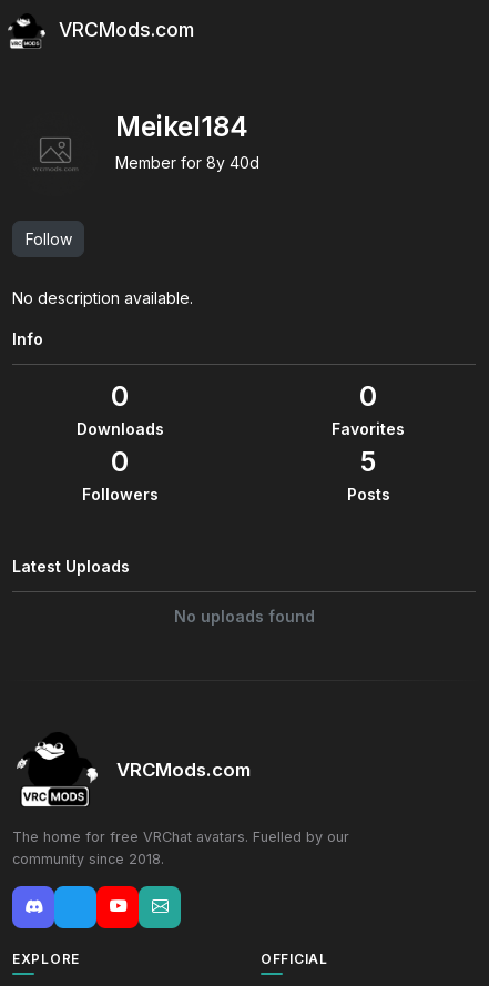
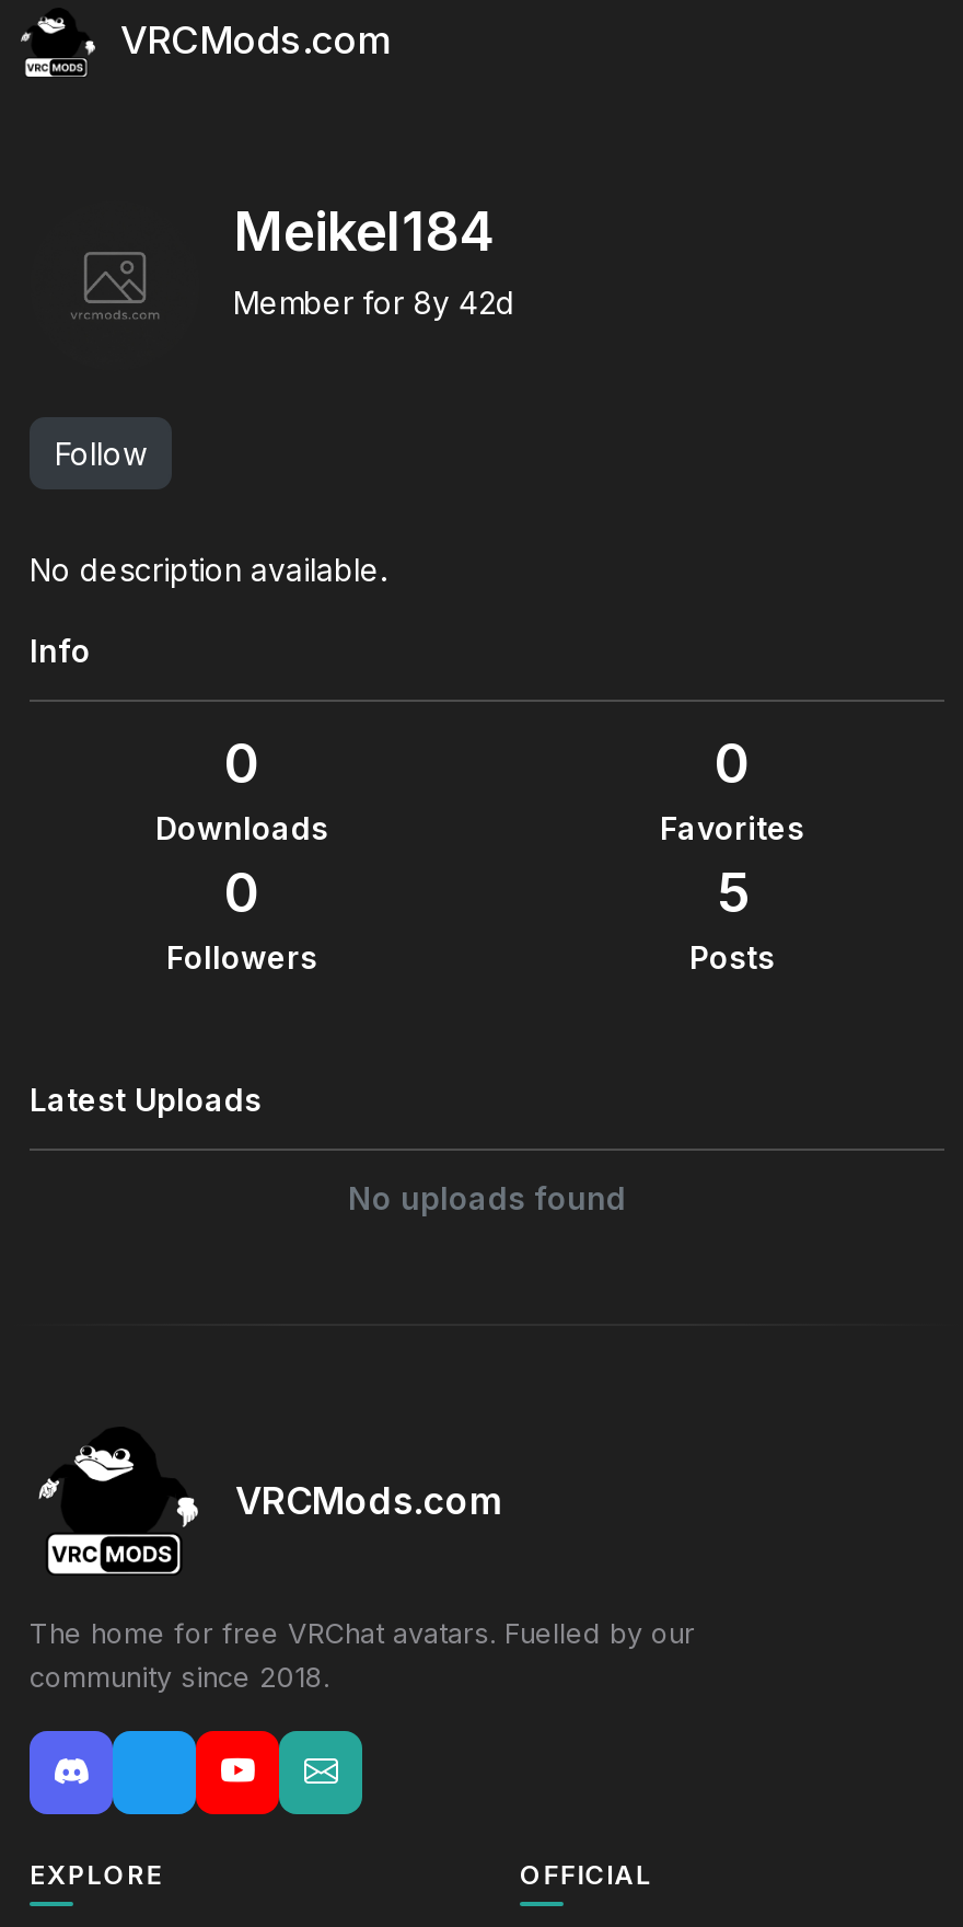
- Member for 8y 40d
+ Member for 8y 42d
